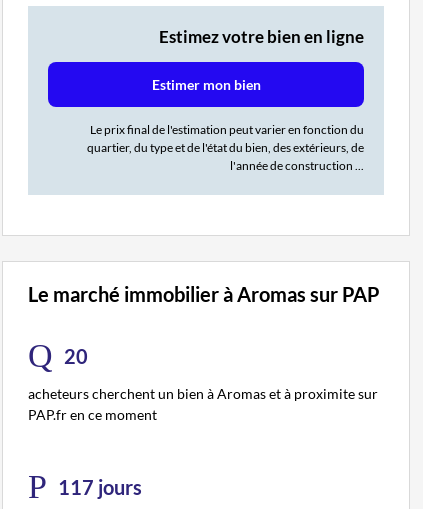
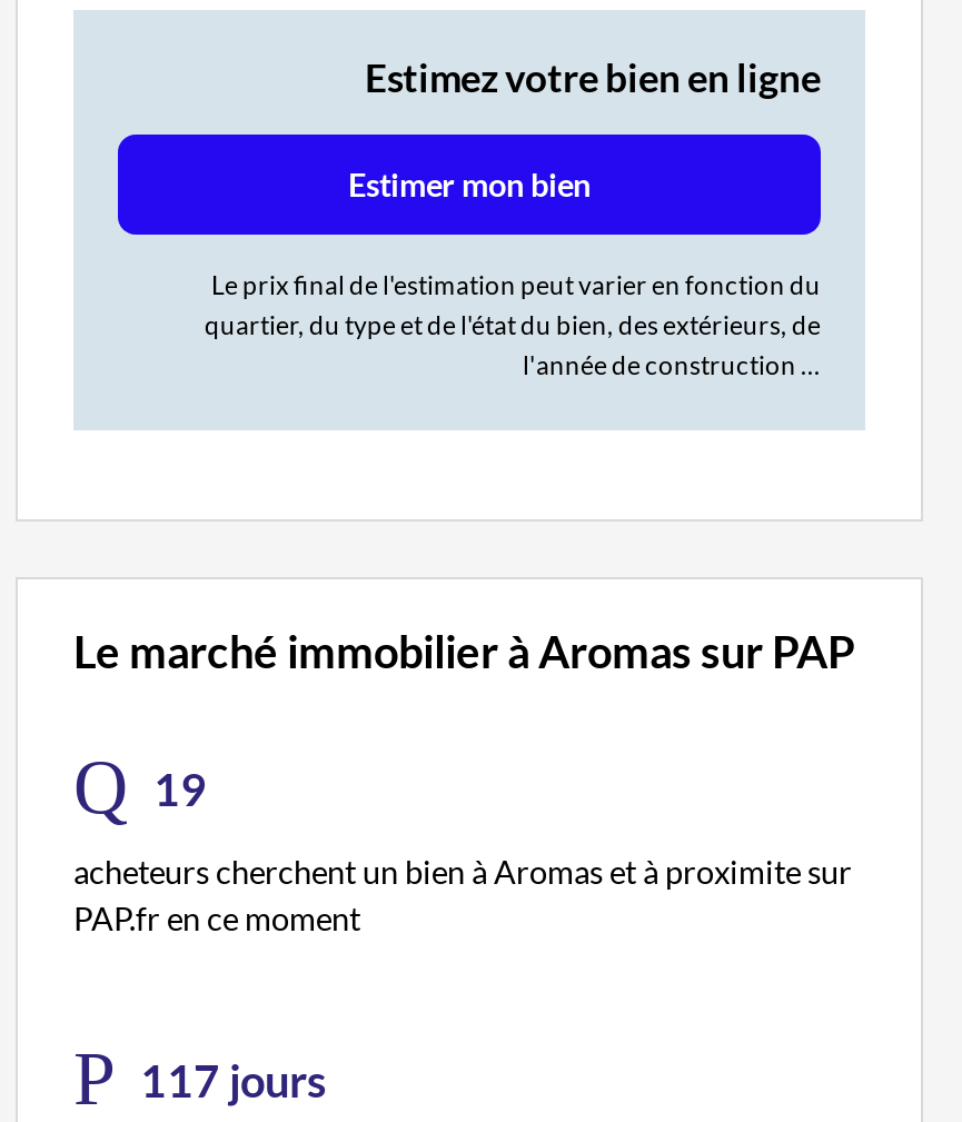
- 20
+ 19
